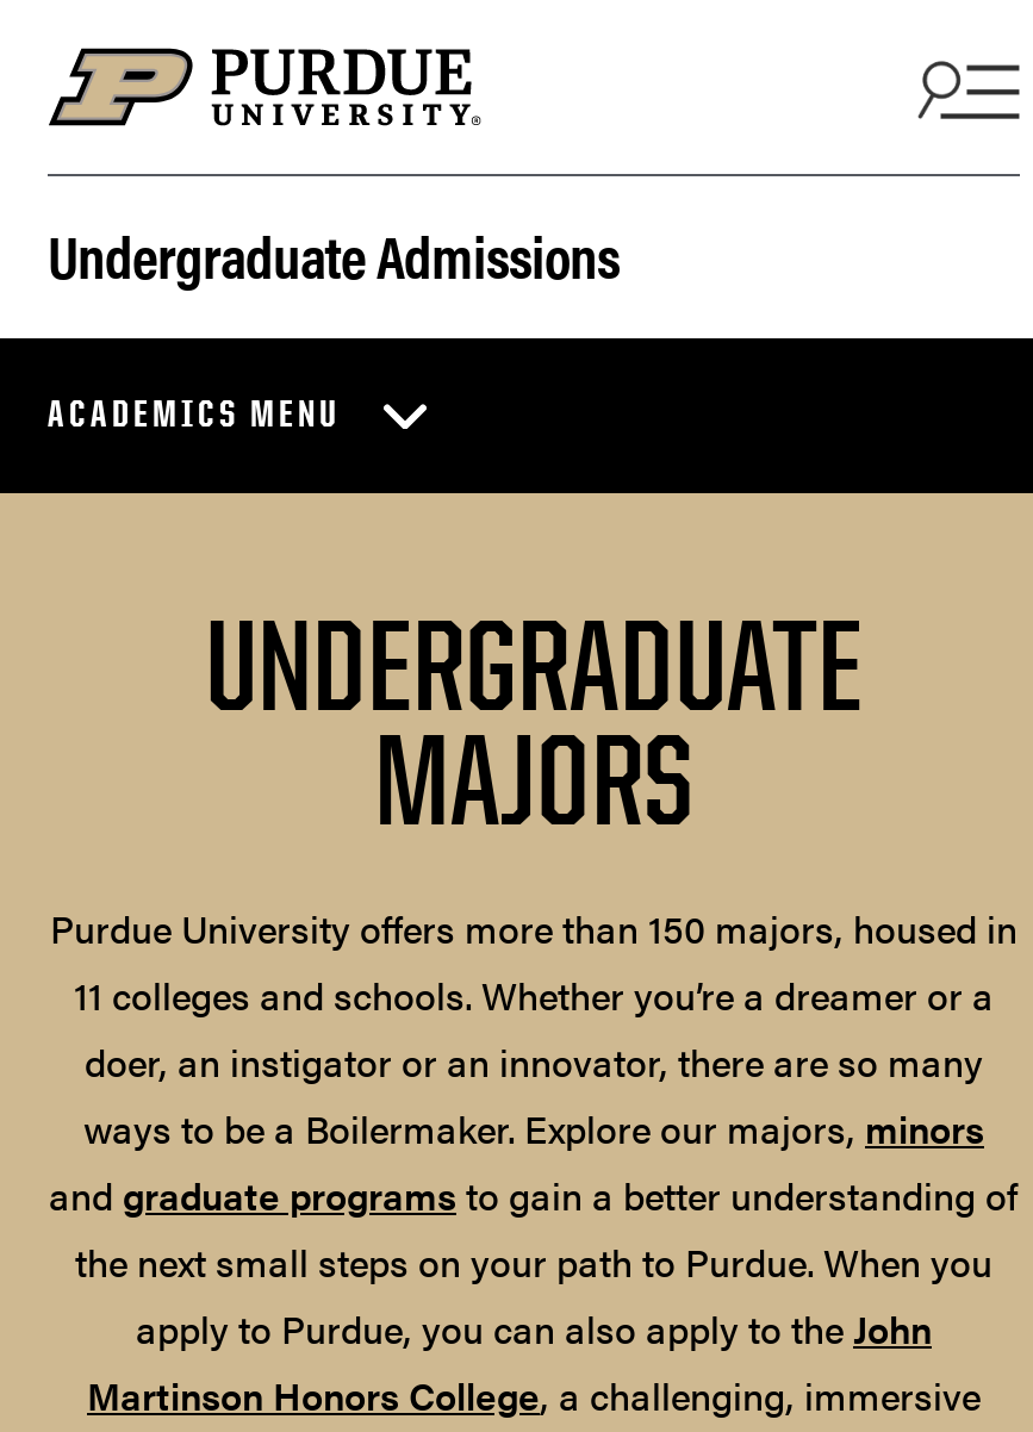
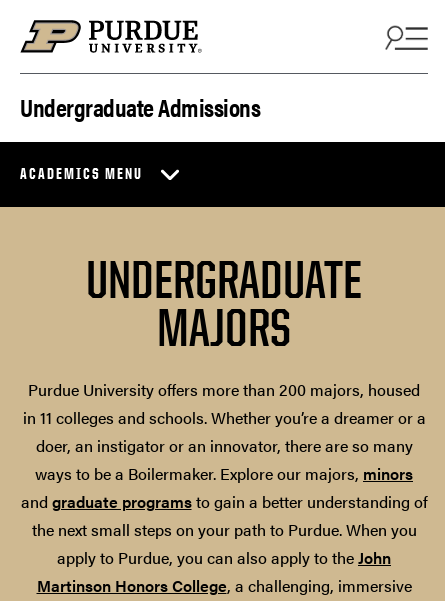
- Purdue University offers more than 150 majors, housed in
- 11 colleges and schools. Whether you’re a dreamer or a
+ Purdue University offers more than 200 majors, housed
+ in 11 colleges and schools. Whether you’re a dreamer or a
